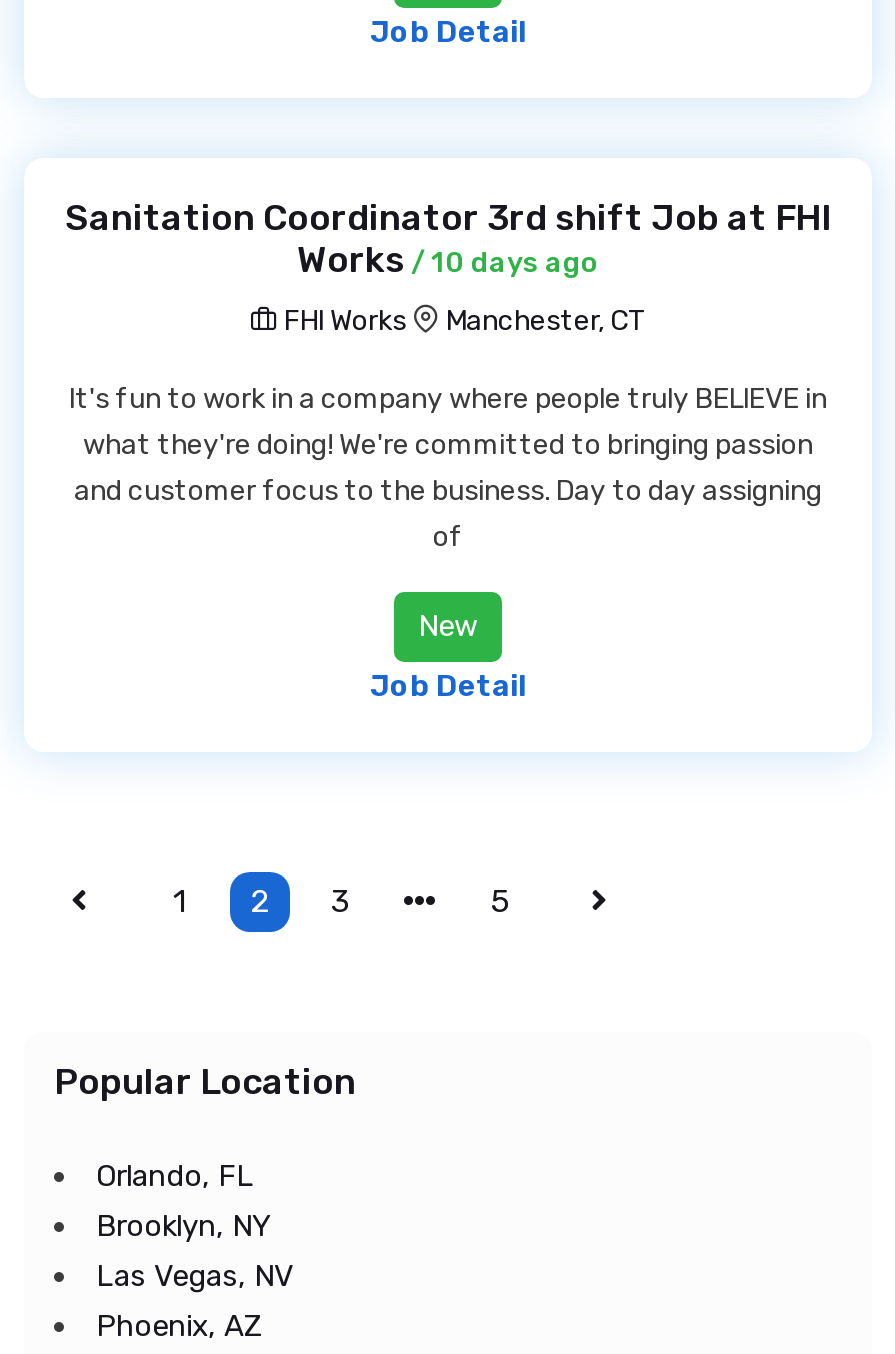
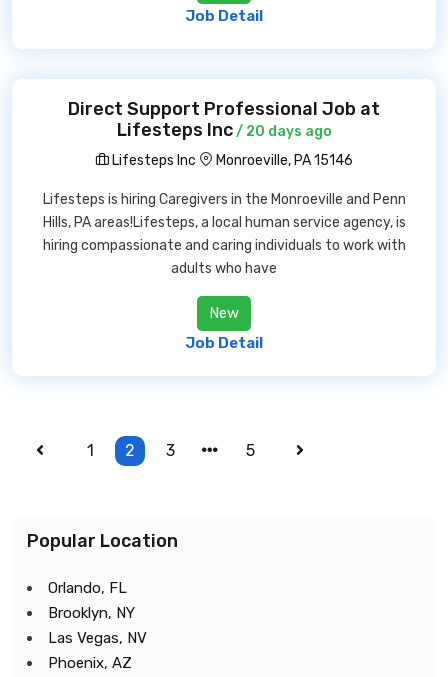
- Sanitation Coordinator 3rd shift Job at FHI
- Works / 10 days ago
+ Direct Support Professional Job at
+ Lifesteps Inc / 20 days ago

- FHI Works
- Manchester, CT
+ Lifesteps Inc
+ Monroeville, PA 15146

- It's fun to work in a company where people truly BELIEVE in
- what they're doing! We're committed to bringing passion
- and customer focus to the business. Day to day assigning
- of
+ Lifesteps is hiring Caregivers in the Monroeville and Penn
+ Hills, PA areas!Lifesteps, a local human service agency, is
+ hiring compassionate and caring individuals to work with
+ adults who have
